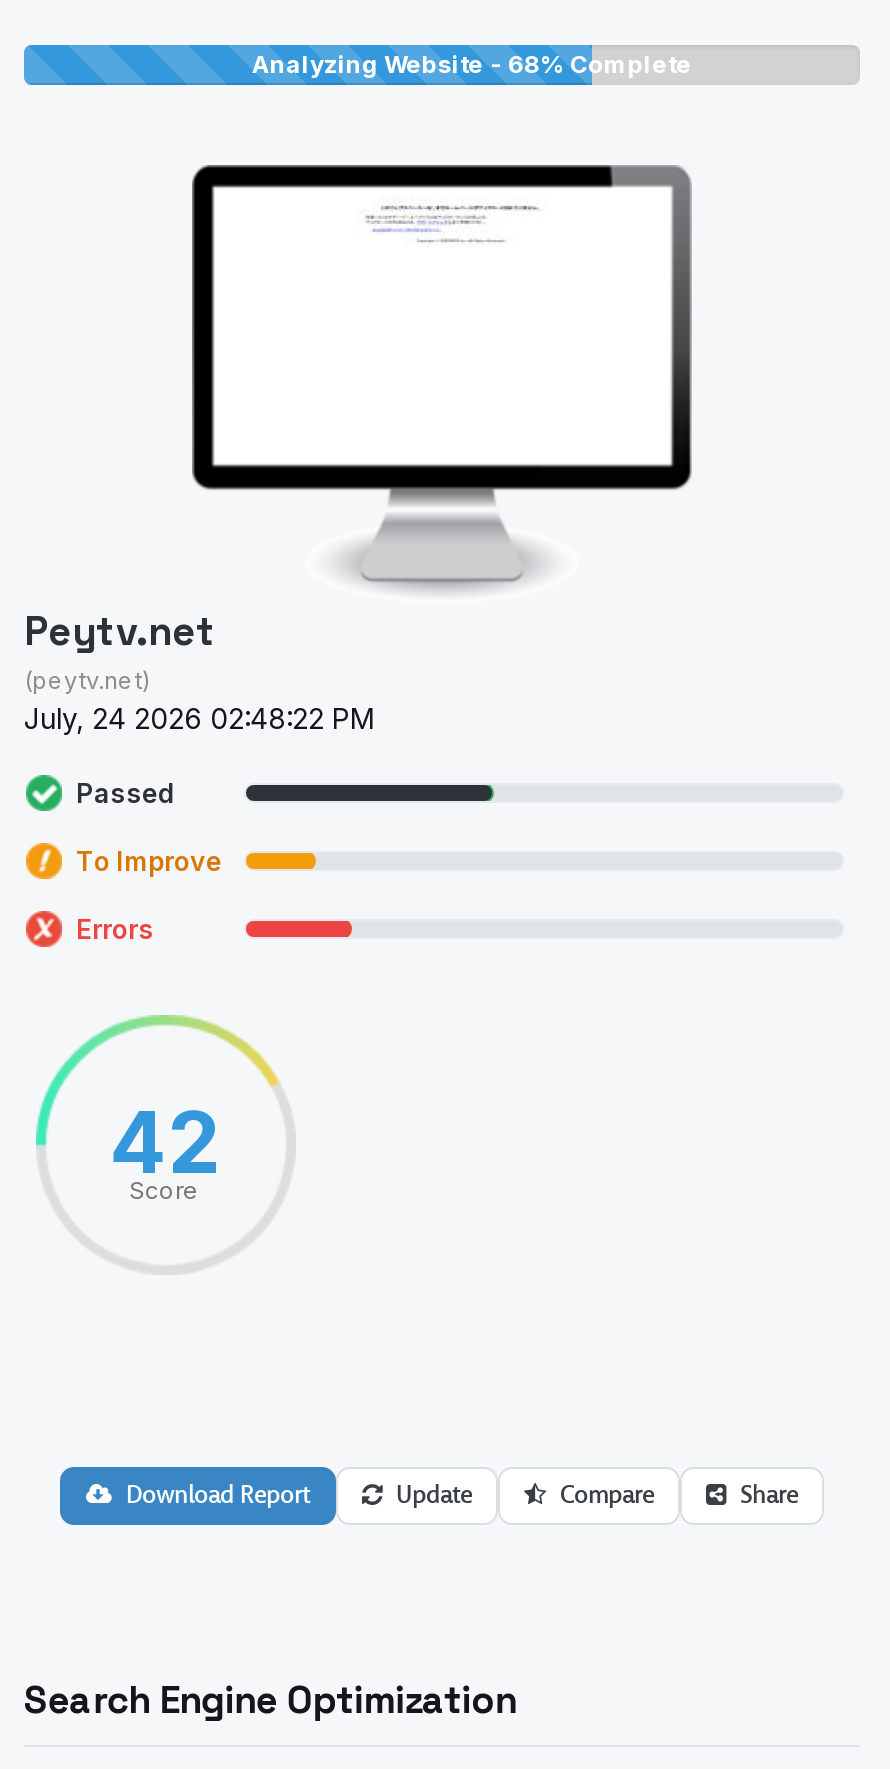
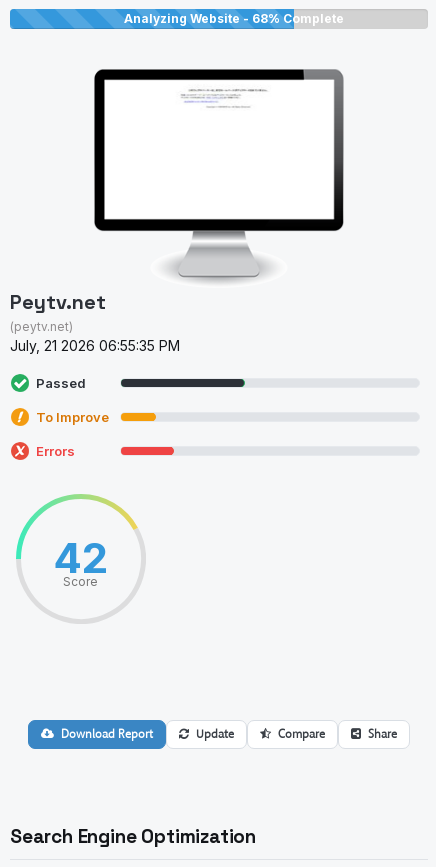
- July, 24 2026 02:48:22 PM
+ July, 21 2026 06:55:35 PM
